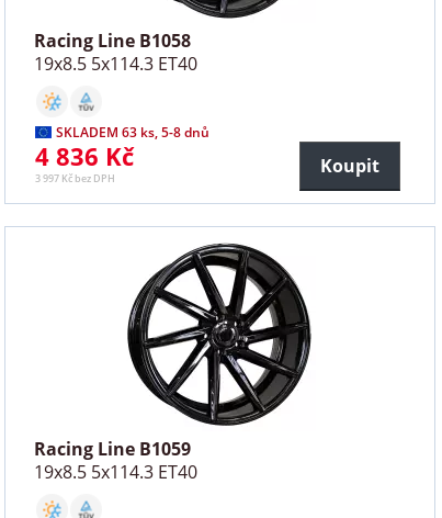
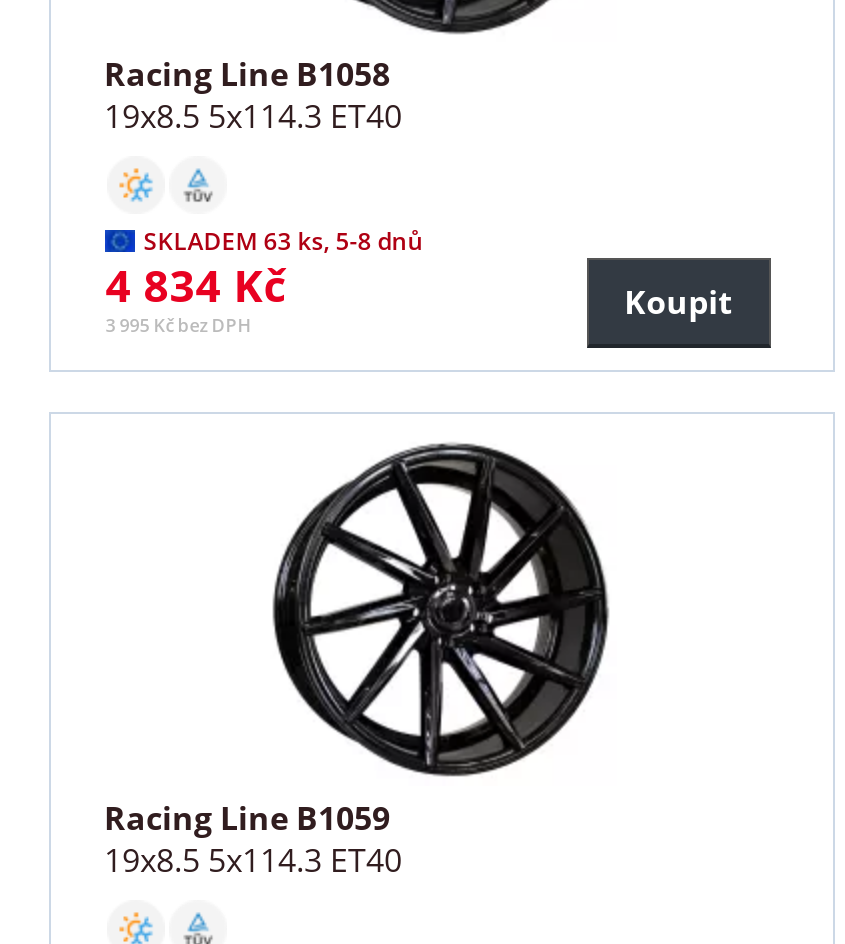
- 4 836 Kč
+ 4 834 Kč

- 3 997 Kč bez DPH
+ 3 995 Kč bez DPH
